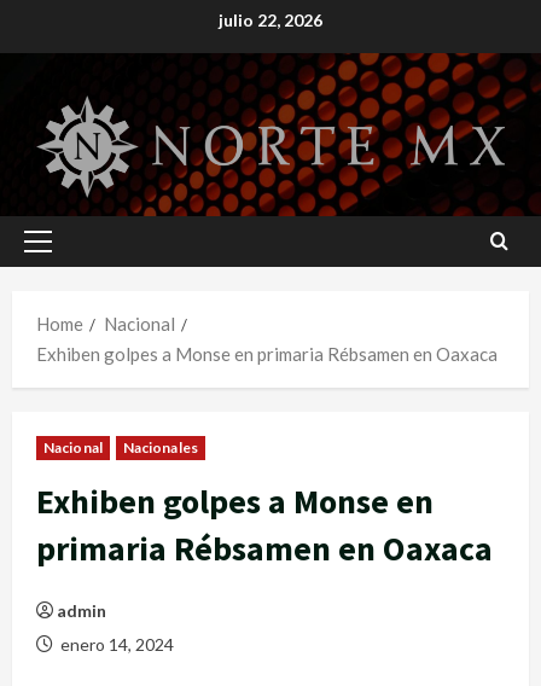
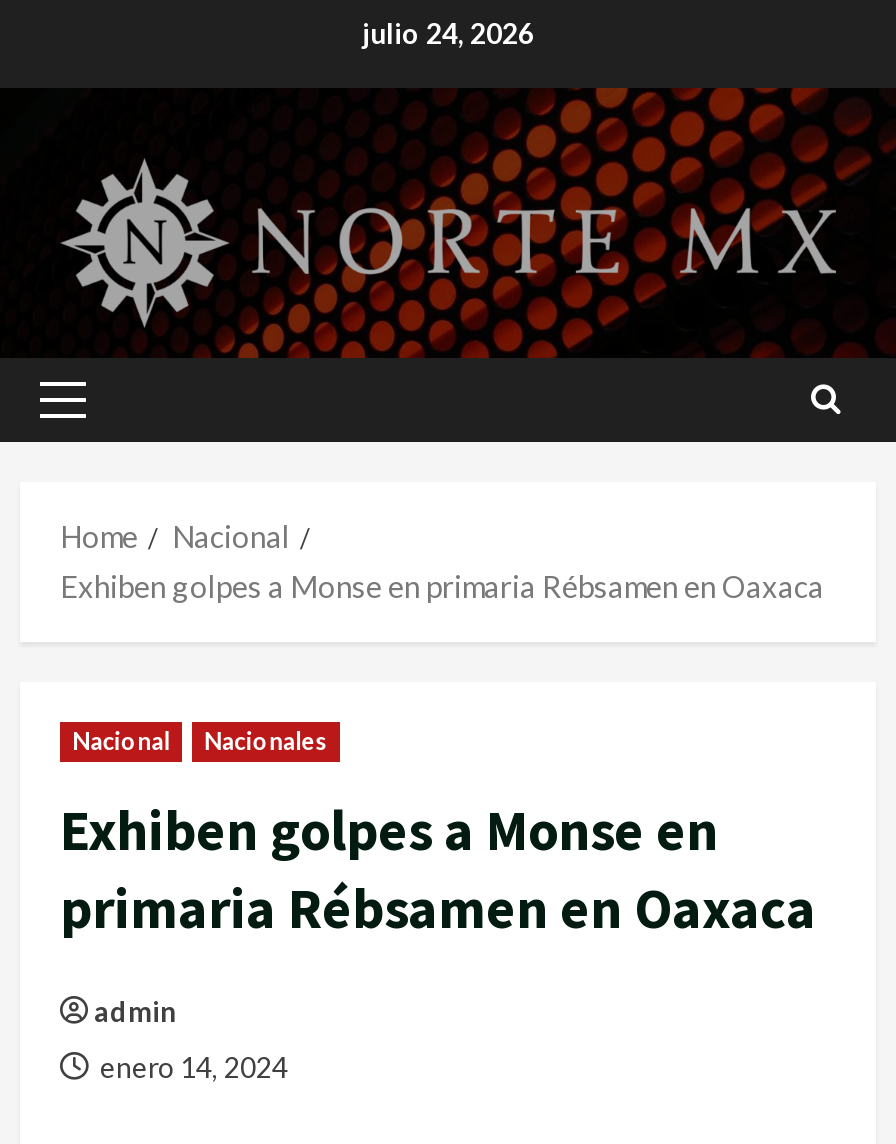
- julio 22, 2026
+ julio 24, 2026
